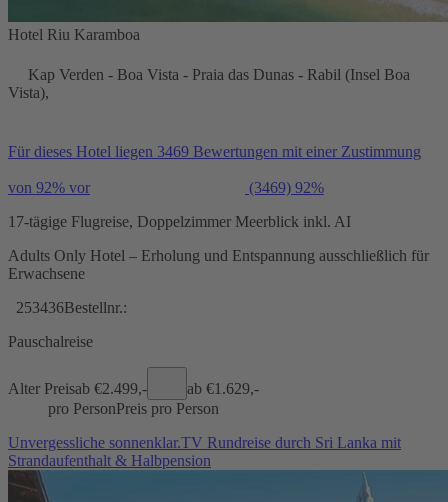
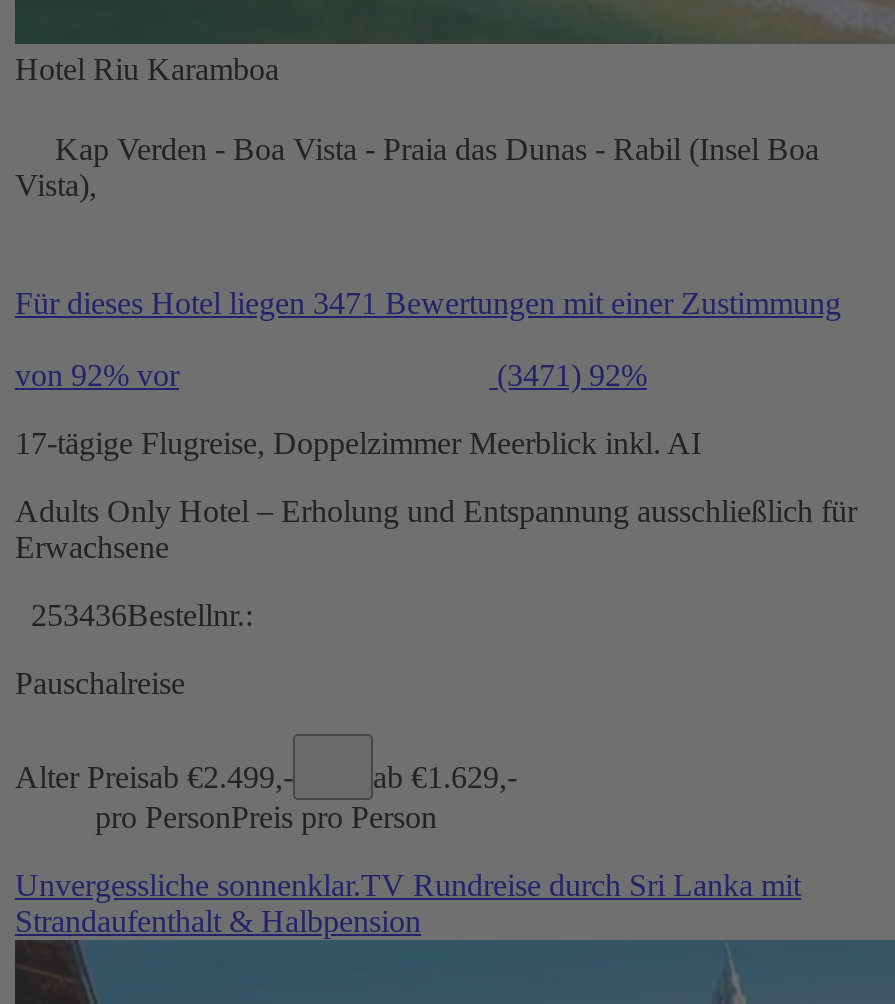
- Für dieses Hotel liegen 3469 Bewertungen mit einer Zustimmung
+ Für dieses Hotel liegen 3471 Bewertungen mit einer Zustimmung

- (3469) 92%
+ (3471) 92%
